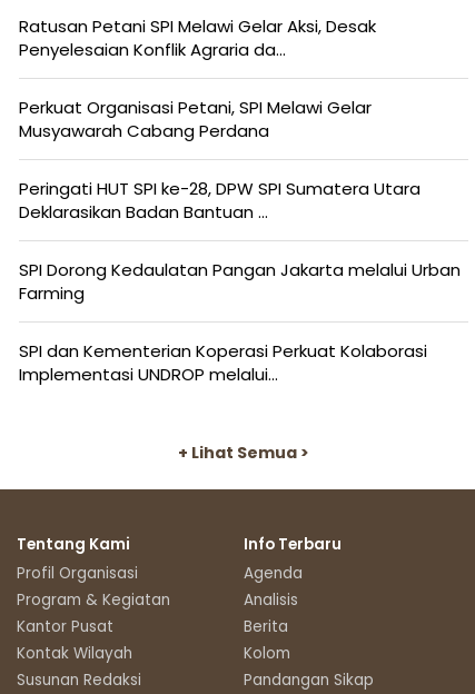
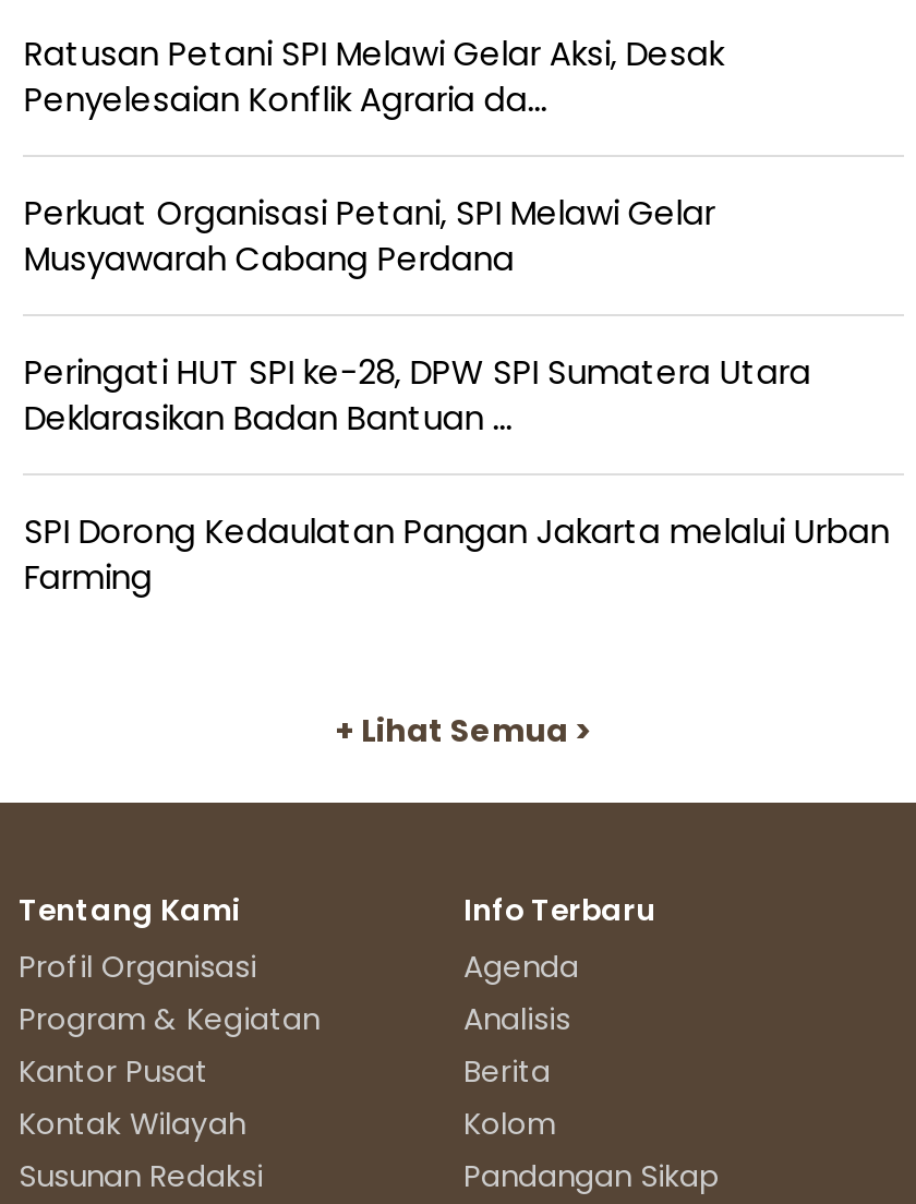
- SPI dan Kementerian Koperasi Perkuat Kolaborasi
- Implementasi UNDROP melalui...
